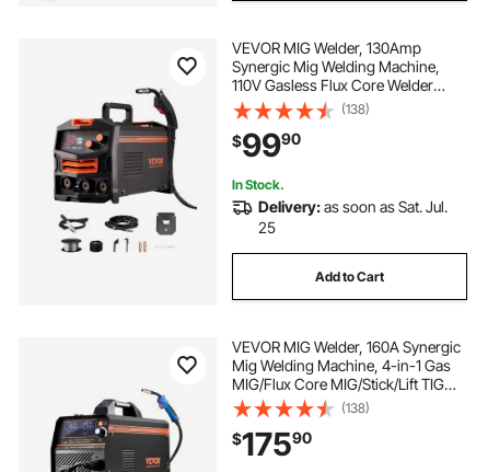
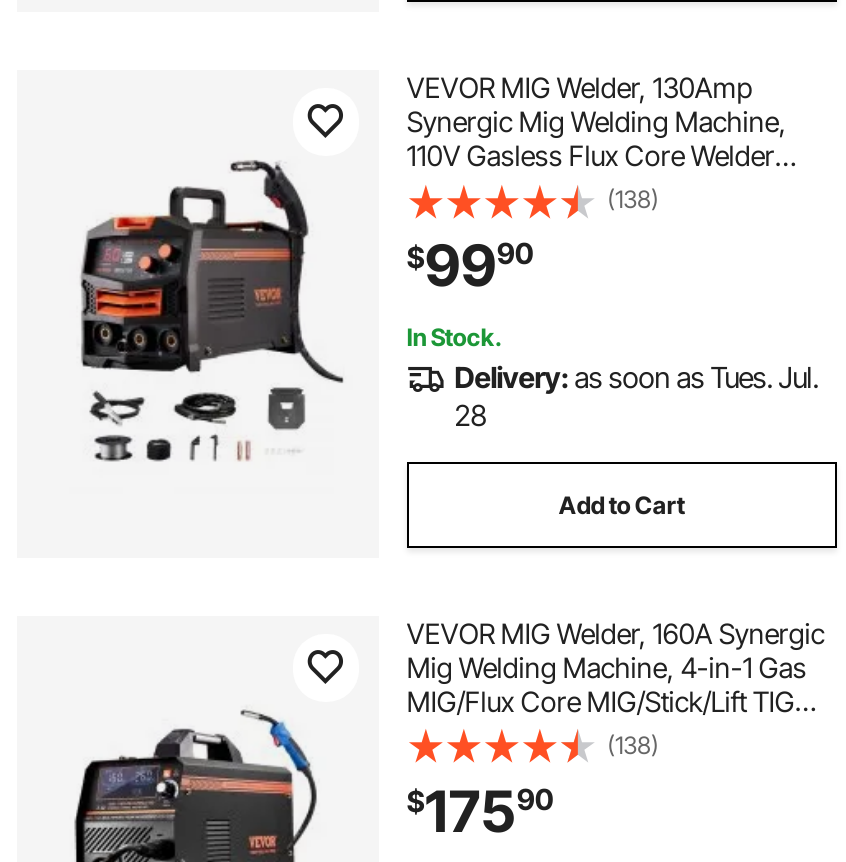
- Delivery: as soon as Sat. Jul.
+ Delivery: as soon as Tues. Jul.

- 25
+ 28
